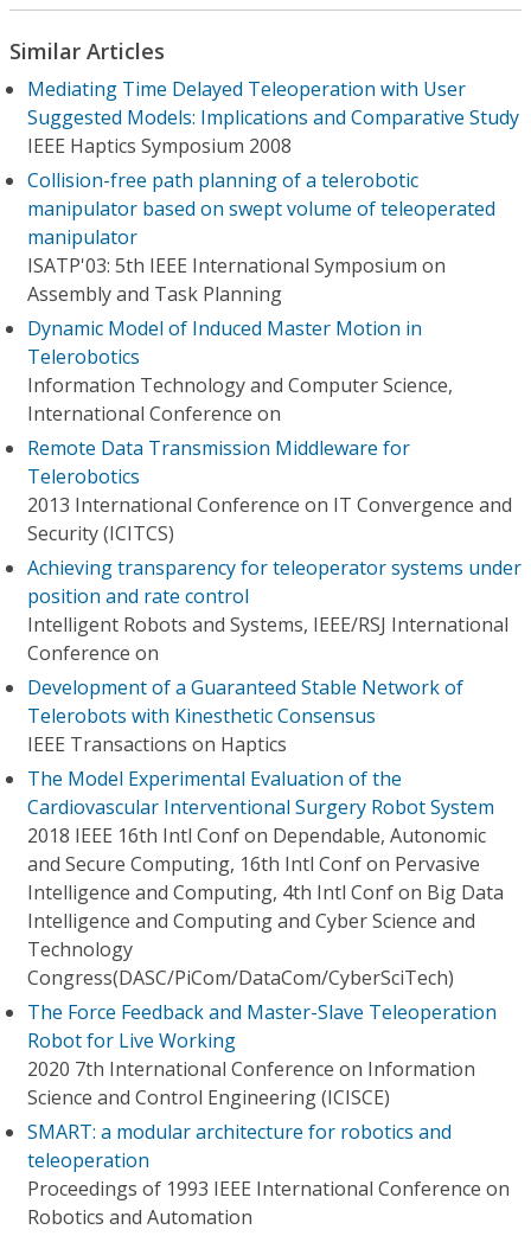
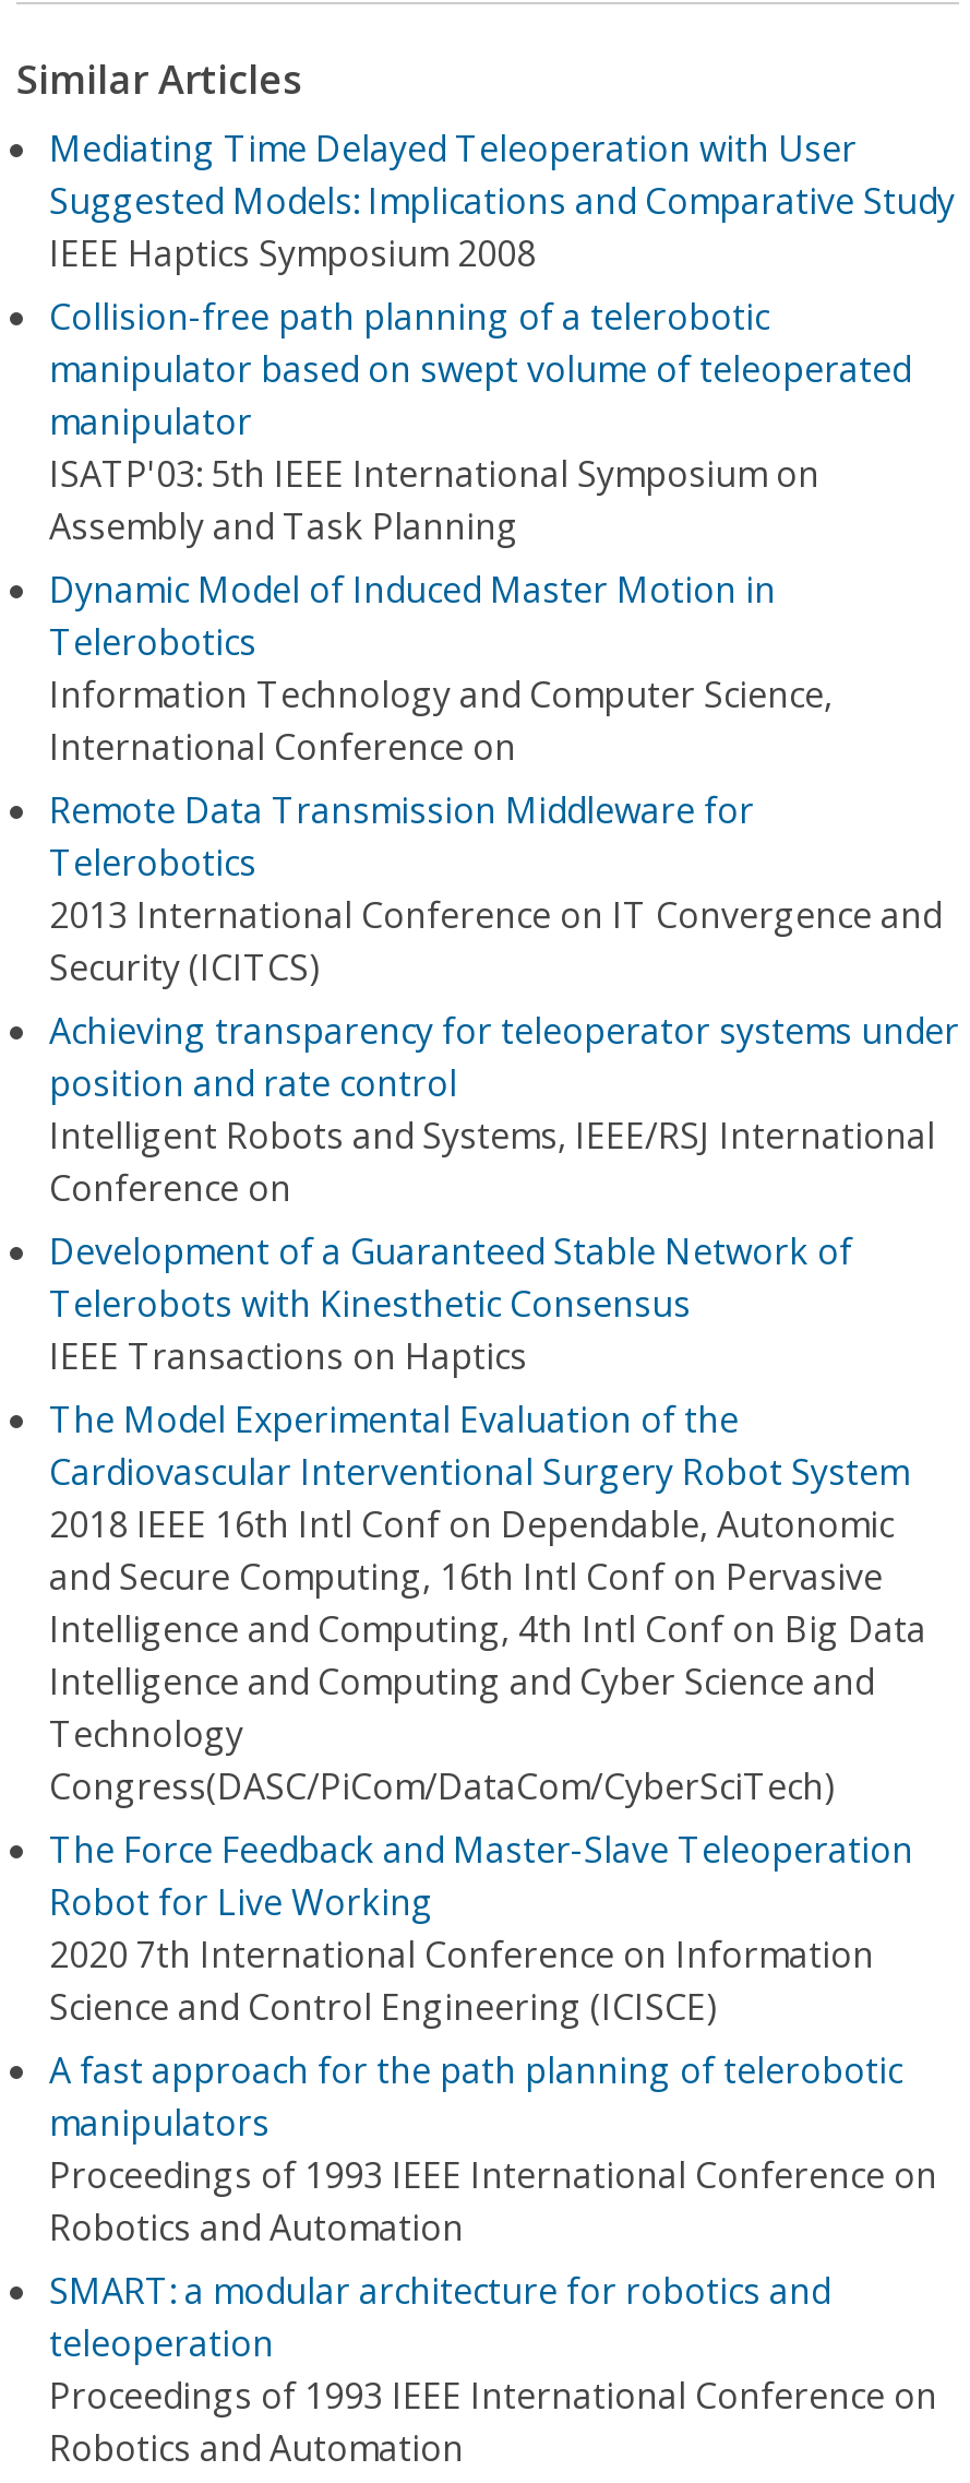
+ A fast approach for the path planning of telerobotic
+ manipulators
+ Proceedings of 1993 IEEE International Conference on
+ Robotics and Automation
